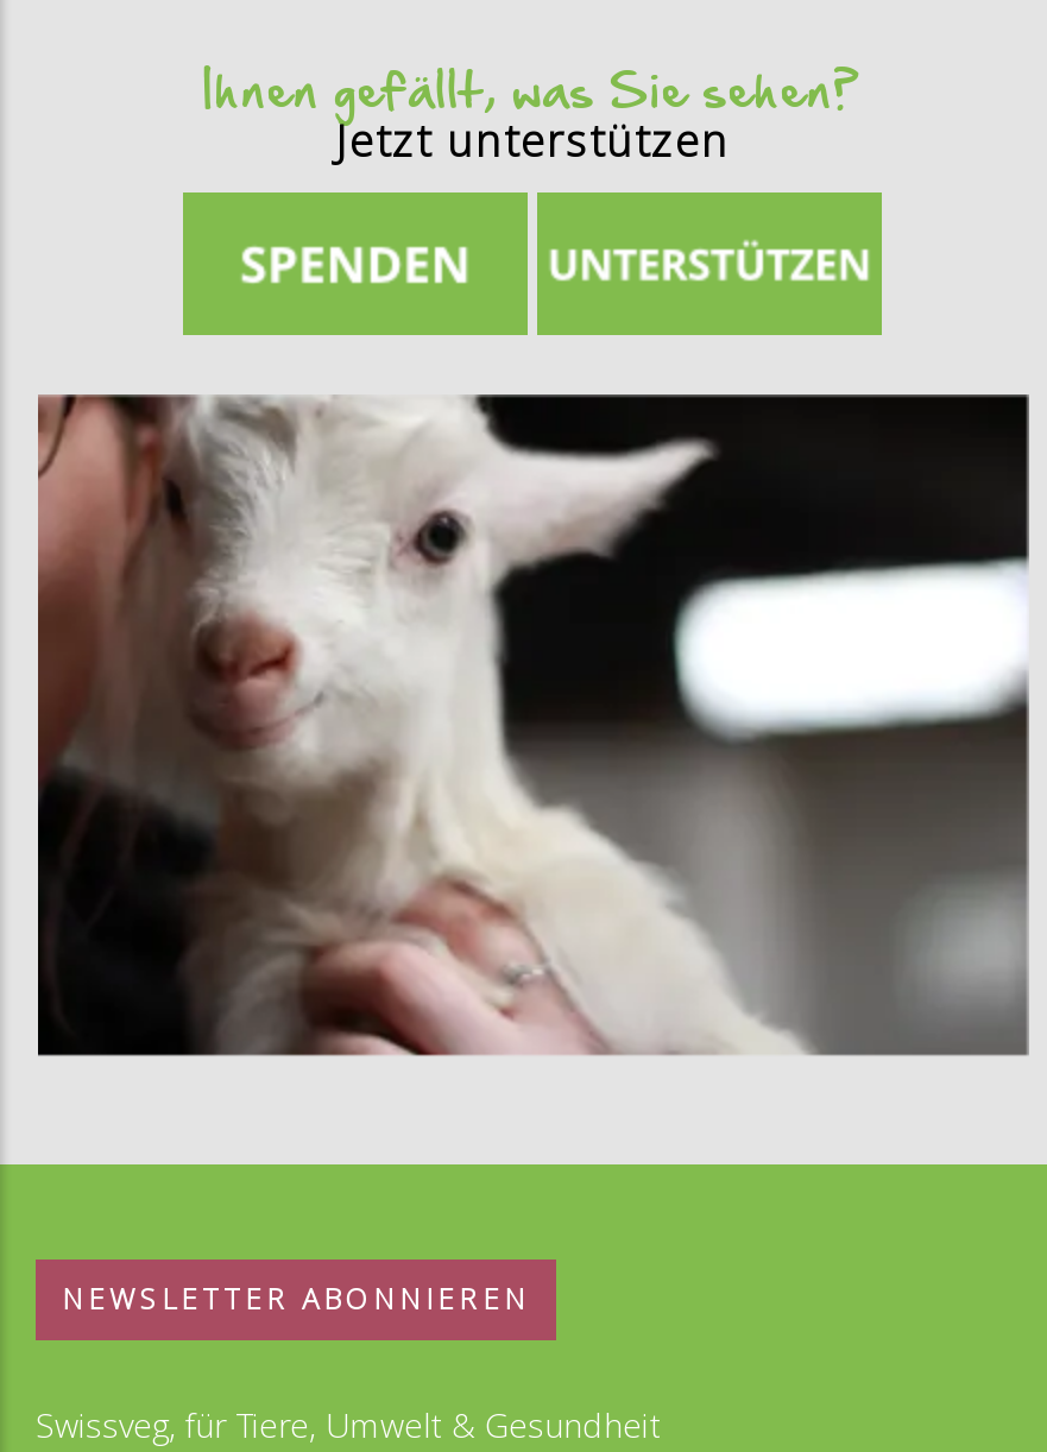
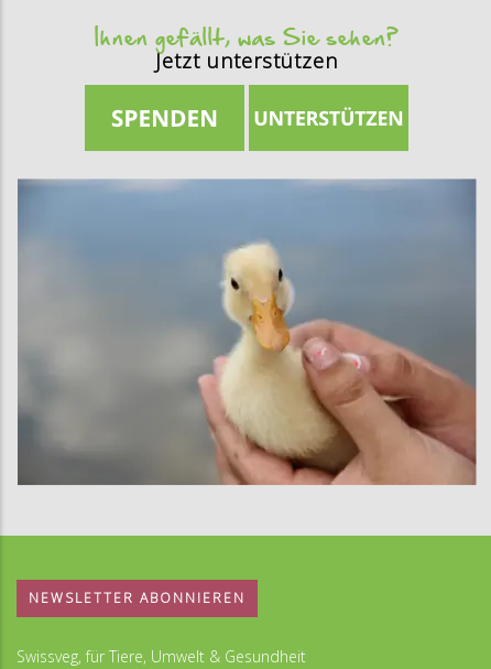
- [image]
+ [image]
